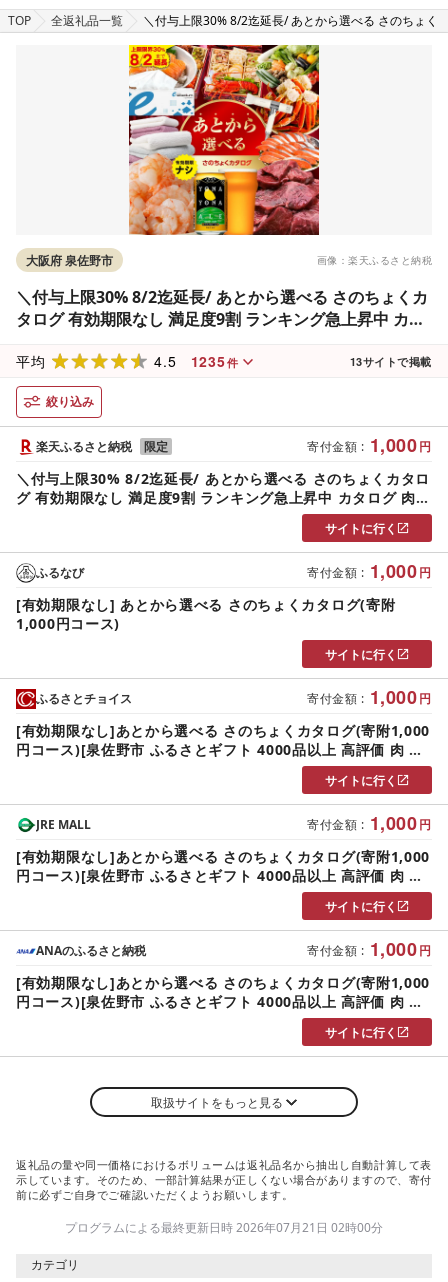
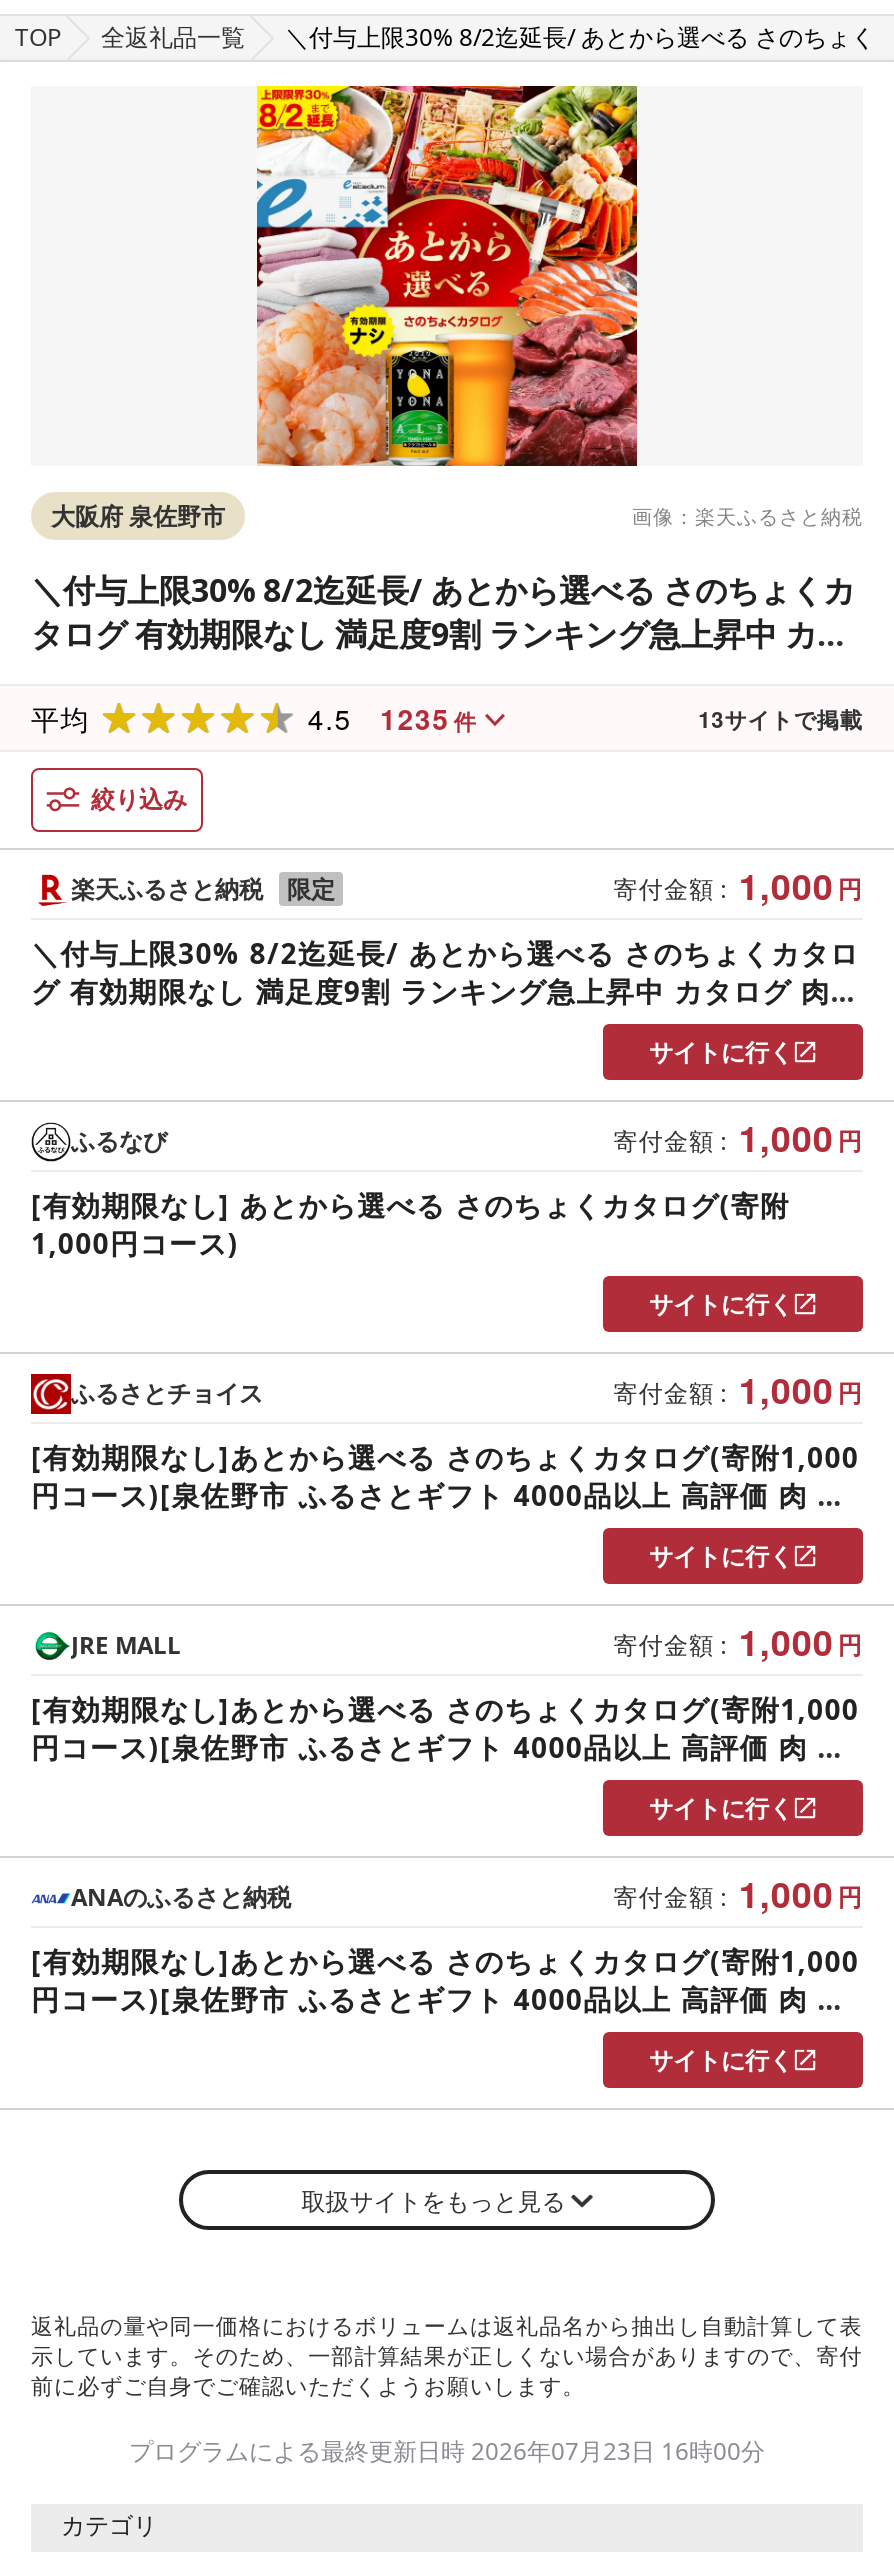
- プログラムによる最終更新日時 2026年07月21日 02時00分
+ プログラムによる最終更新日時 2026年07月23日 16時00分
